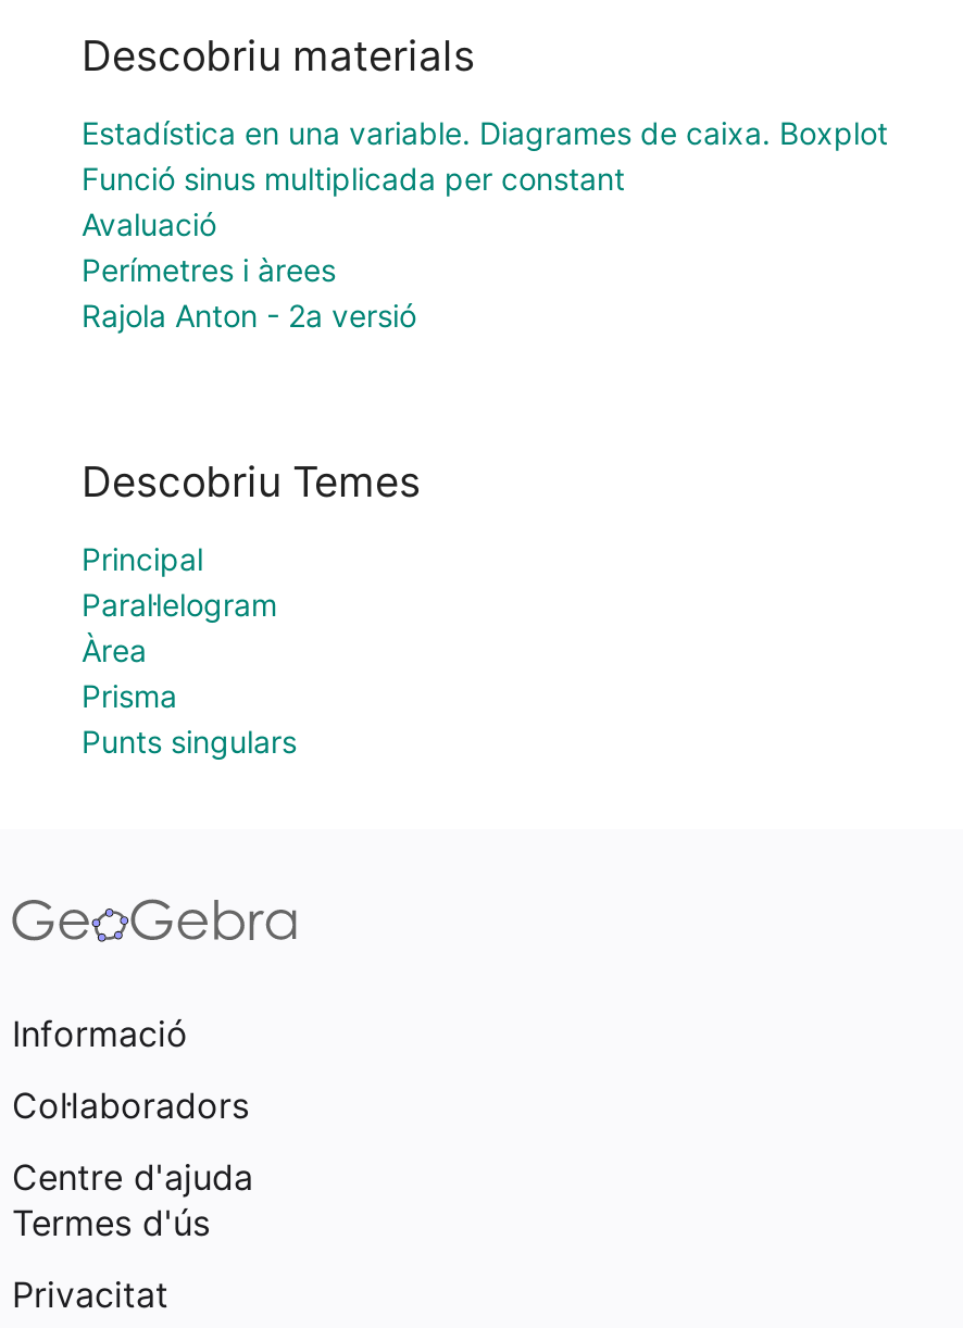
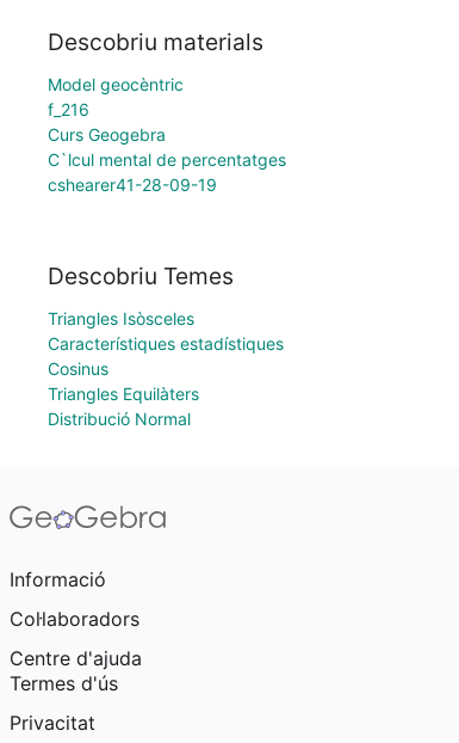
- Estadística en una variable. Diagrames de caixa. Boxplot
- Funció sinus multiplicada per constant
- Avaluació
- Perímetres i àrees
- Rajola Anton - 2a versió
+ Model geocèntric
+ f_216
+ Curs Geogebra
+ C`lcul mental de percentatges
+ cshearer41-28-09-19

- Principal
- Paral·lelogram
- Àrea
- Prisma
- Punts singulars
+ Triangles Isòsceles
+ Característiques estadístiques
+ Cosinus
+ Triangles Equilàters
+ Distribució Normal
